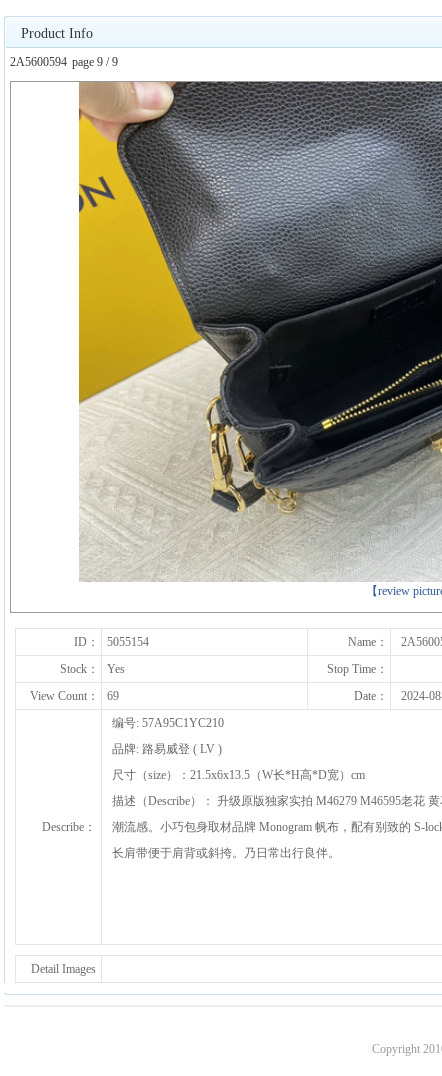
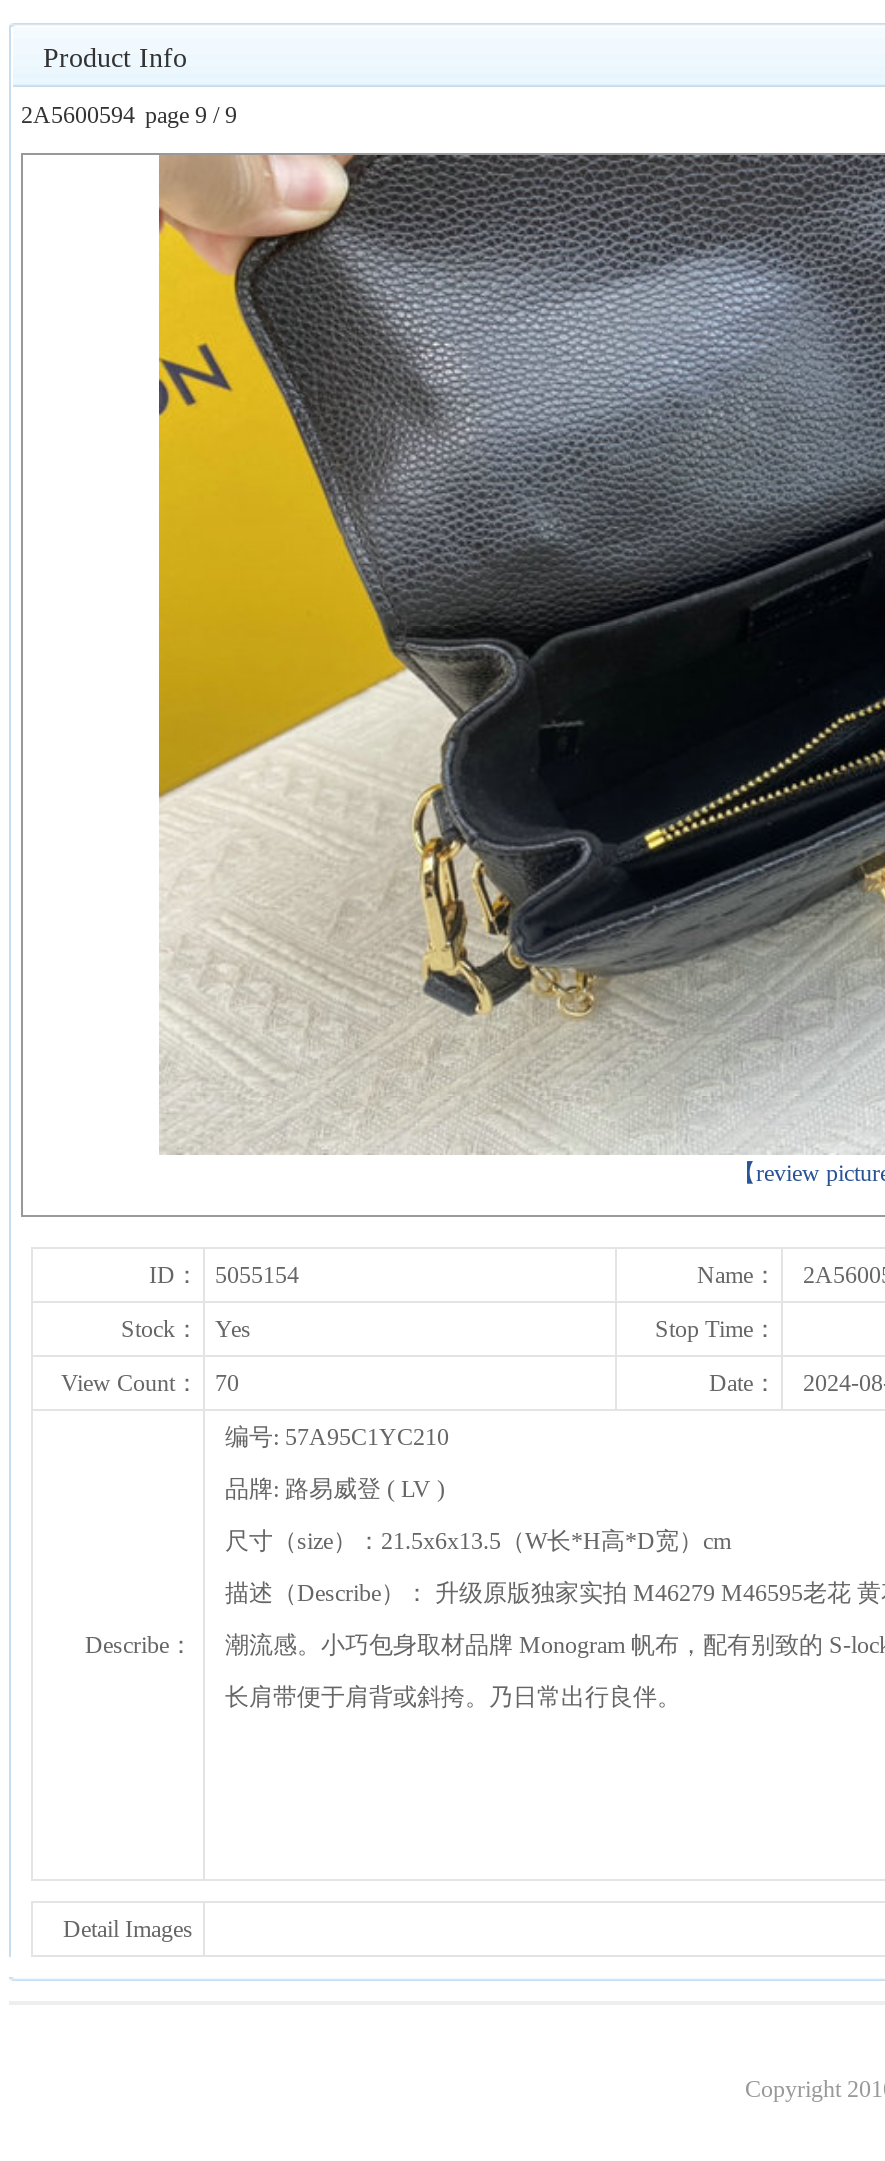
- View Count： 69
+ View Count： 70
